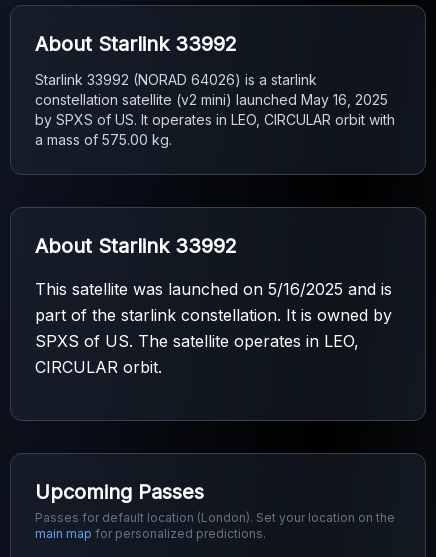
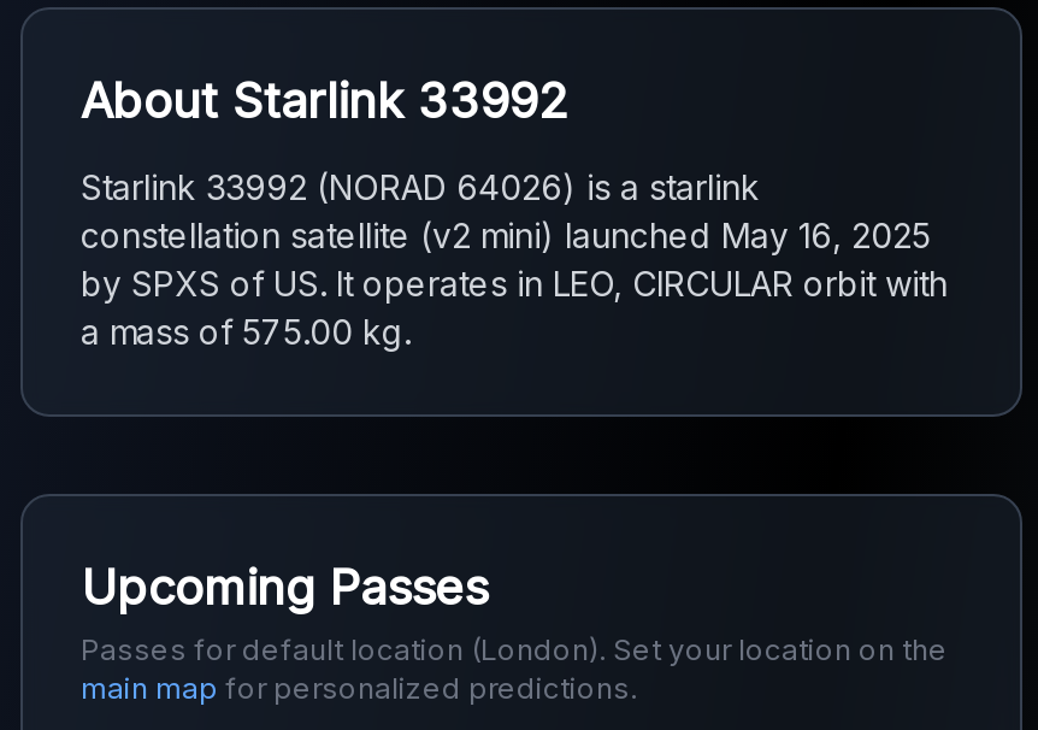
- About Starlink 33992
- This satellite was launched on 5/16/2025 and is
- part of the starlink constellation. It is owned by
- SPXS of US. The satellite operates in LEO,
- CIRCULAR orbit.
